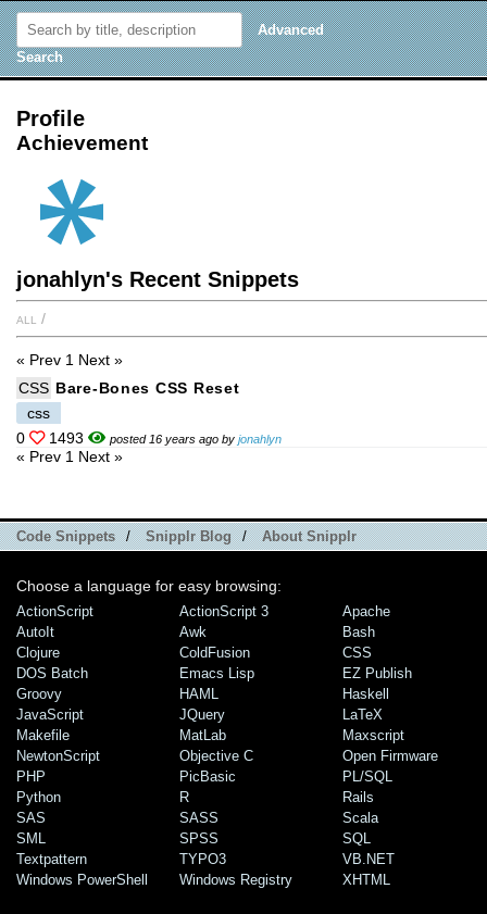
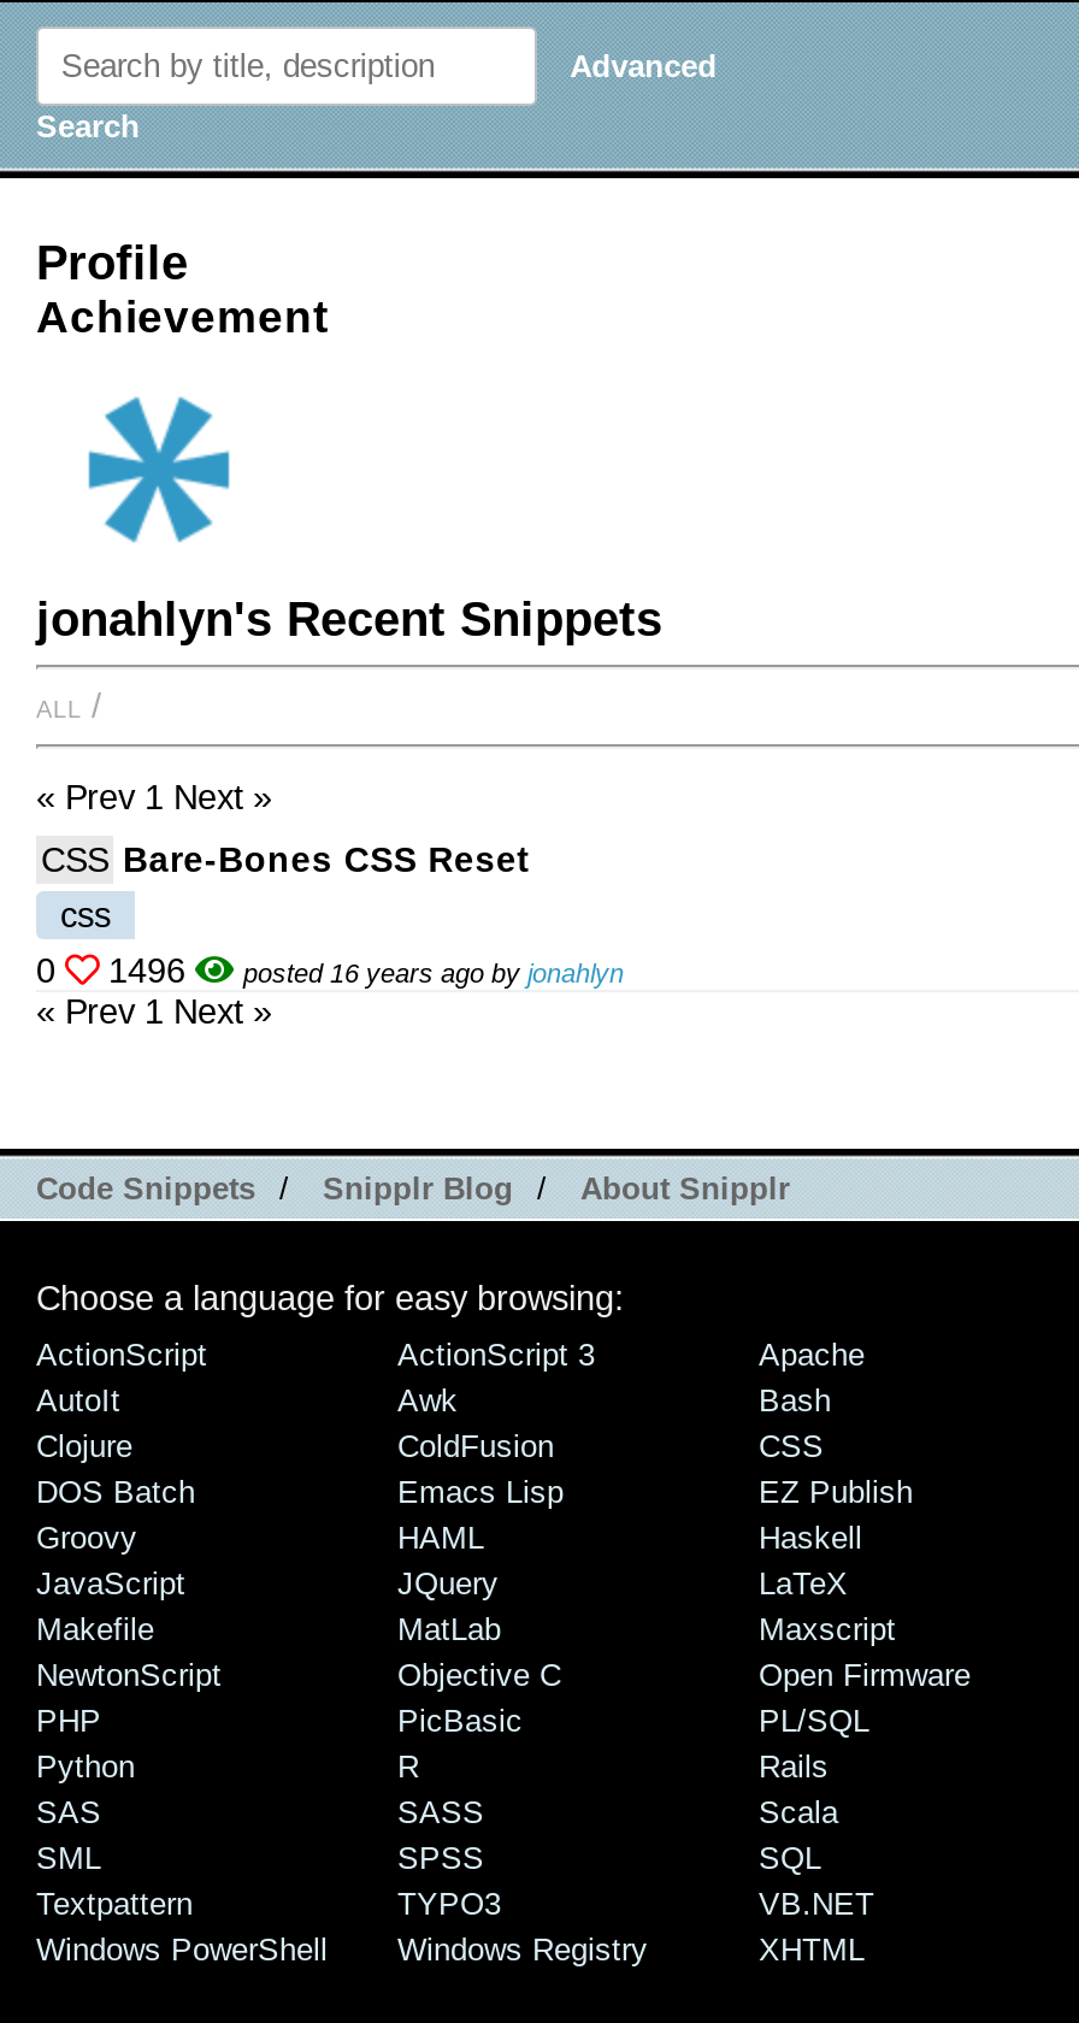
- 0 1493 posted 16 years ago by jonahlyn
+ 0 1496 posted 16 years ago by jonahlyn
